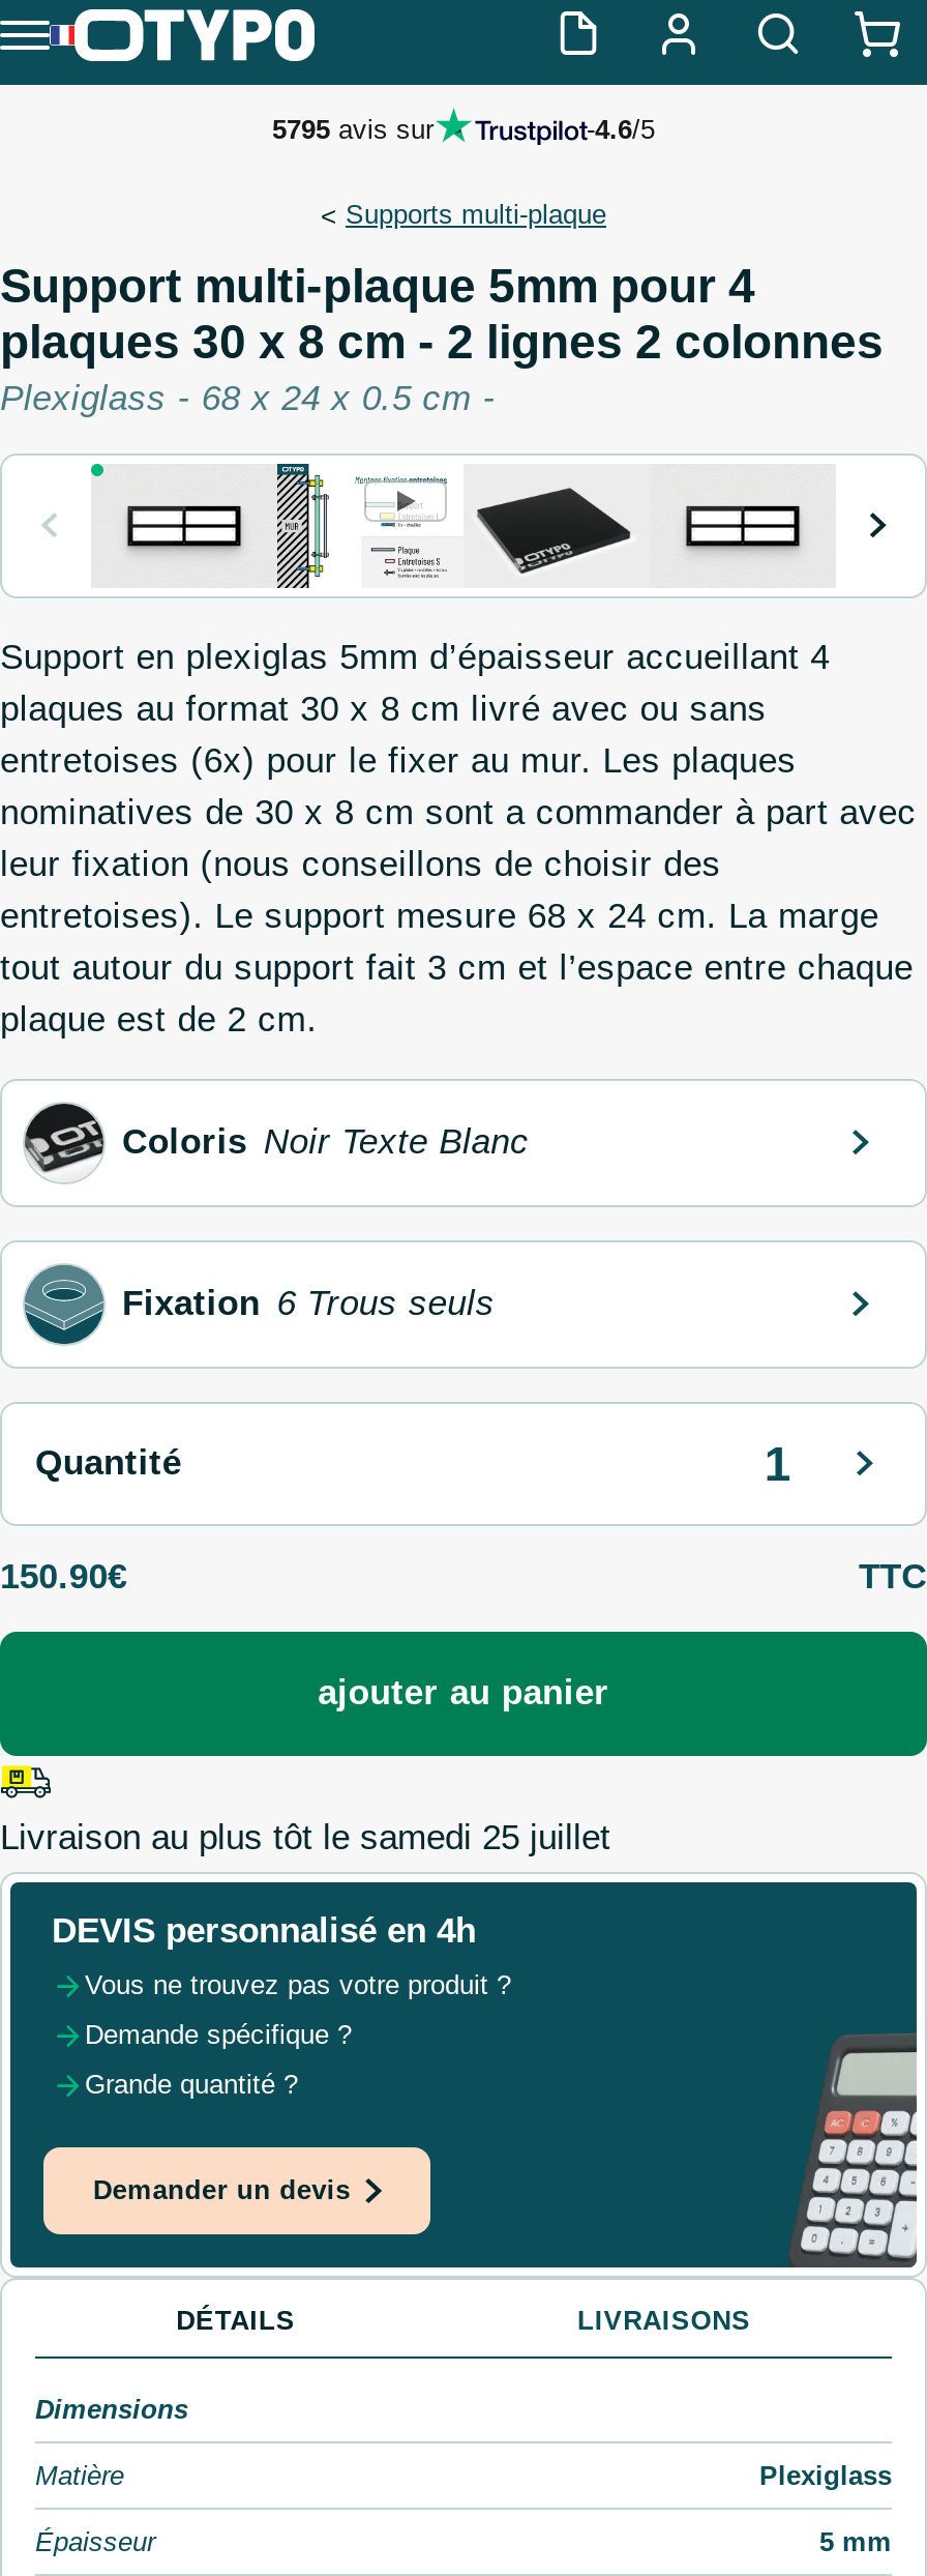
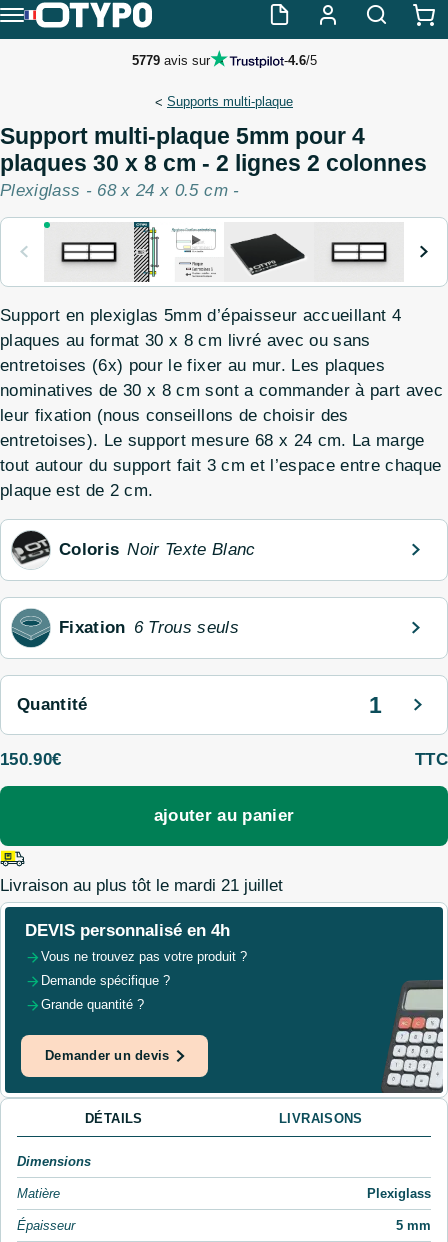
- 5795 avis sur
+ 5779 avis sur

- Livraison au plus tôt le samedi 25 juillet
+ Livraison au plus tôt le mardi 21 juillet
